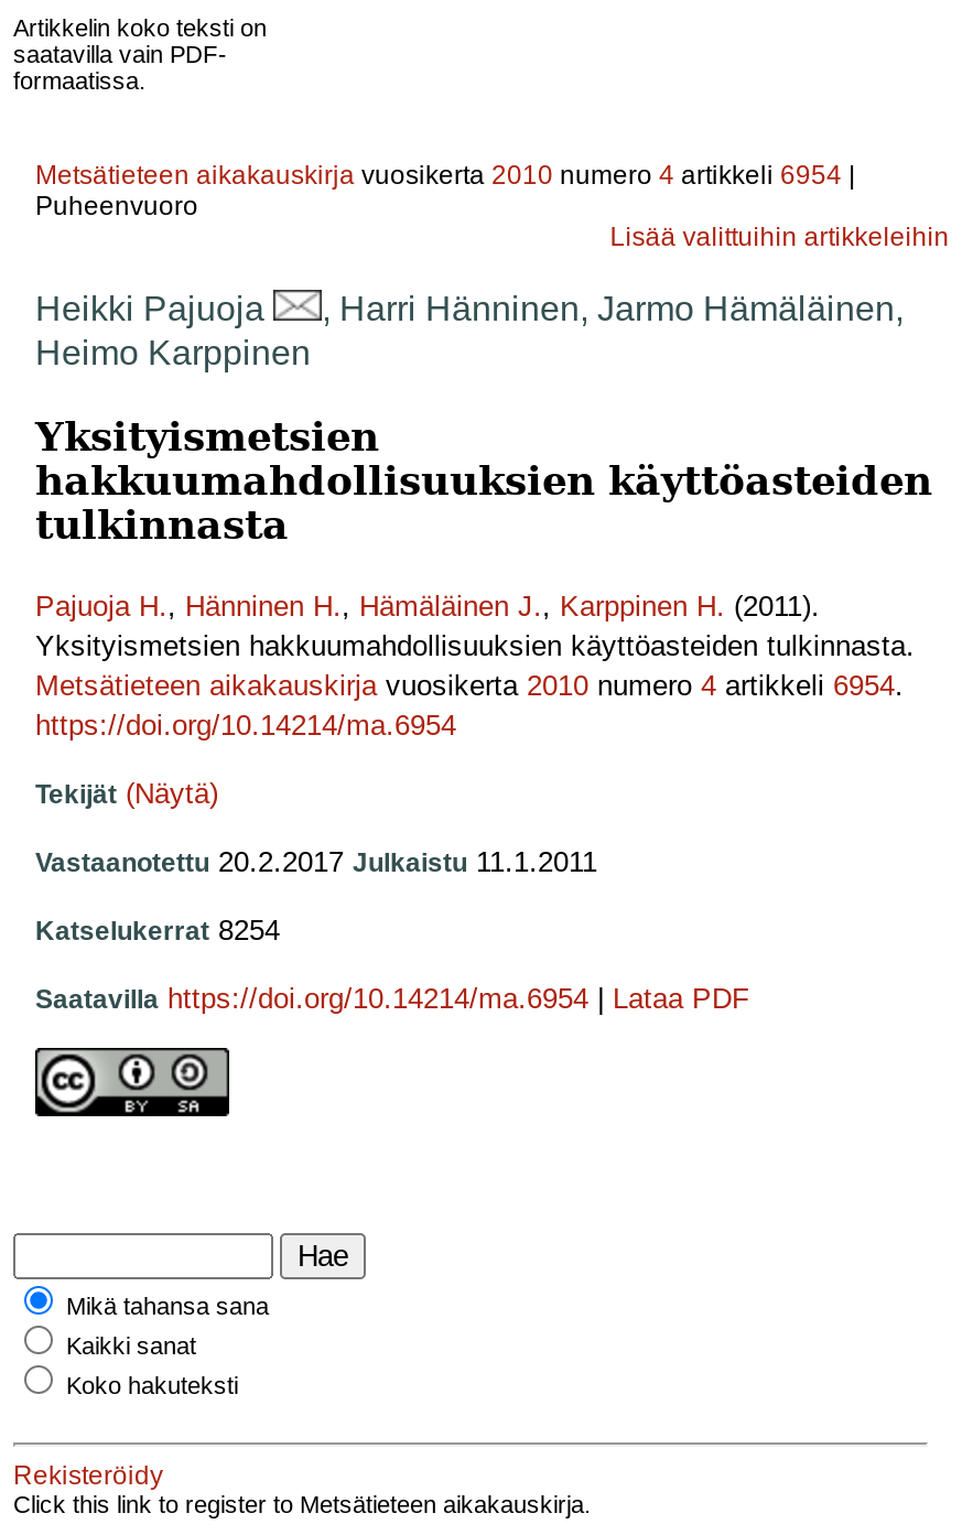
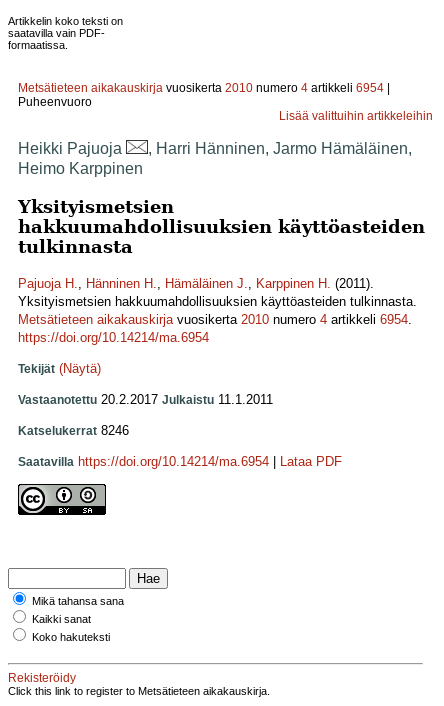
- Katselukerrat 8254
+ Katselukerrat 8246
